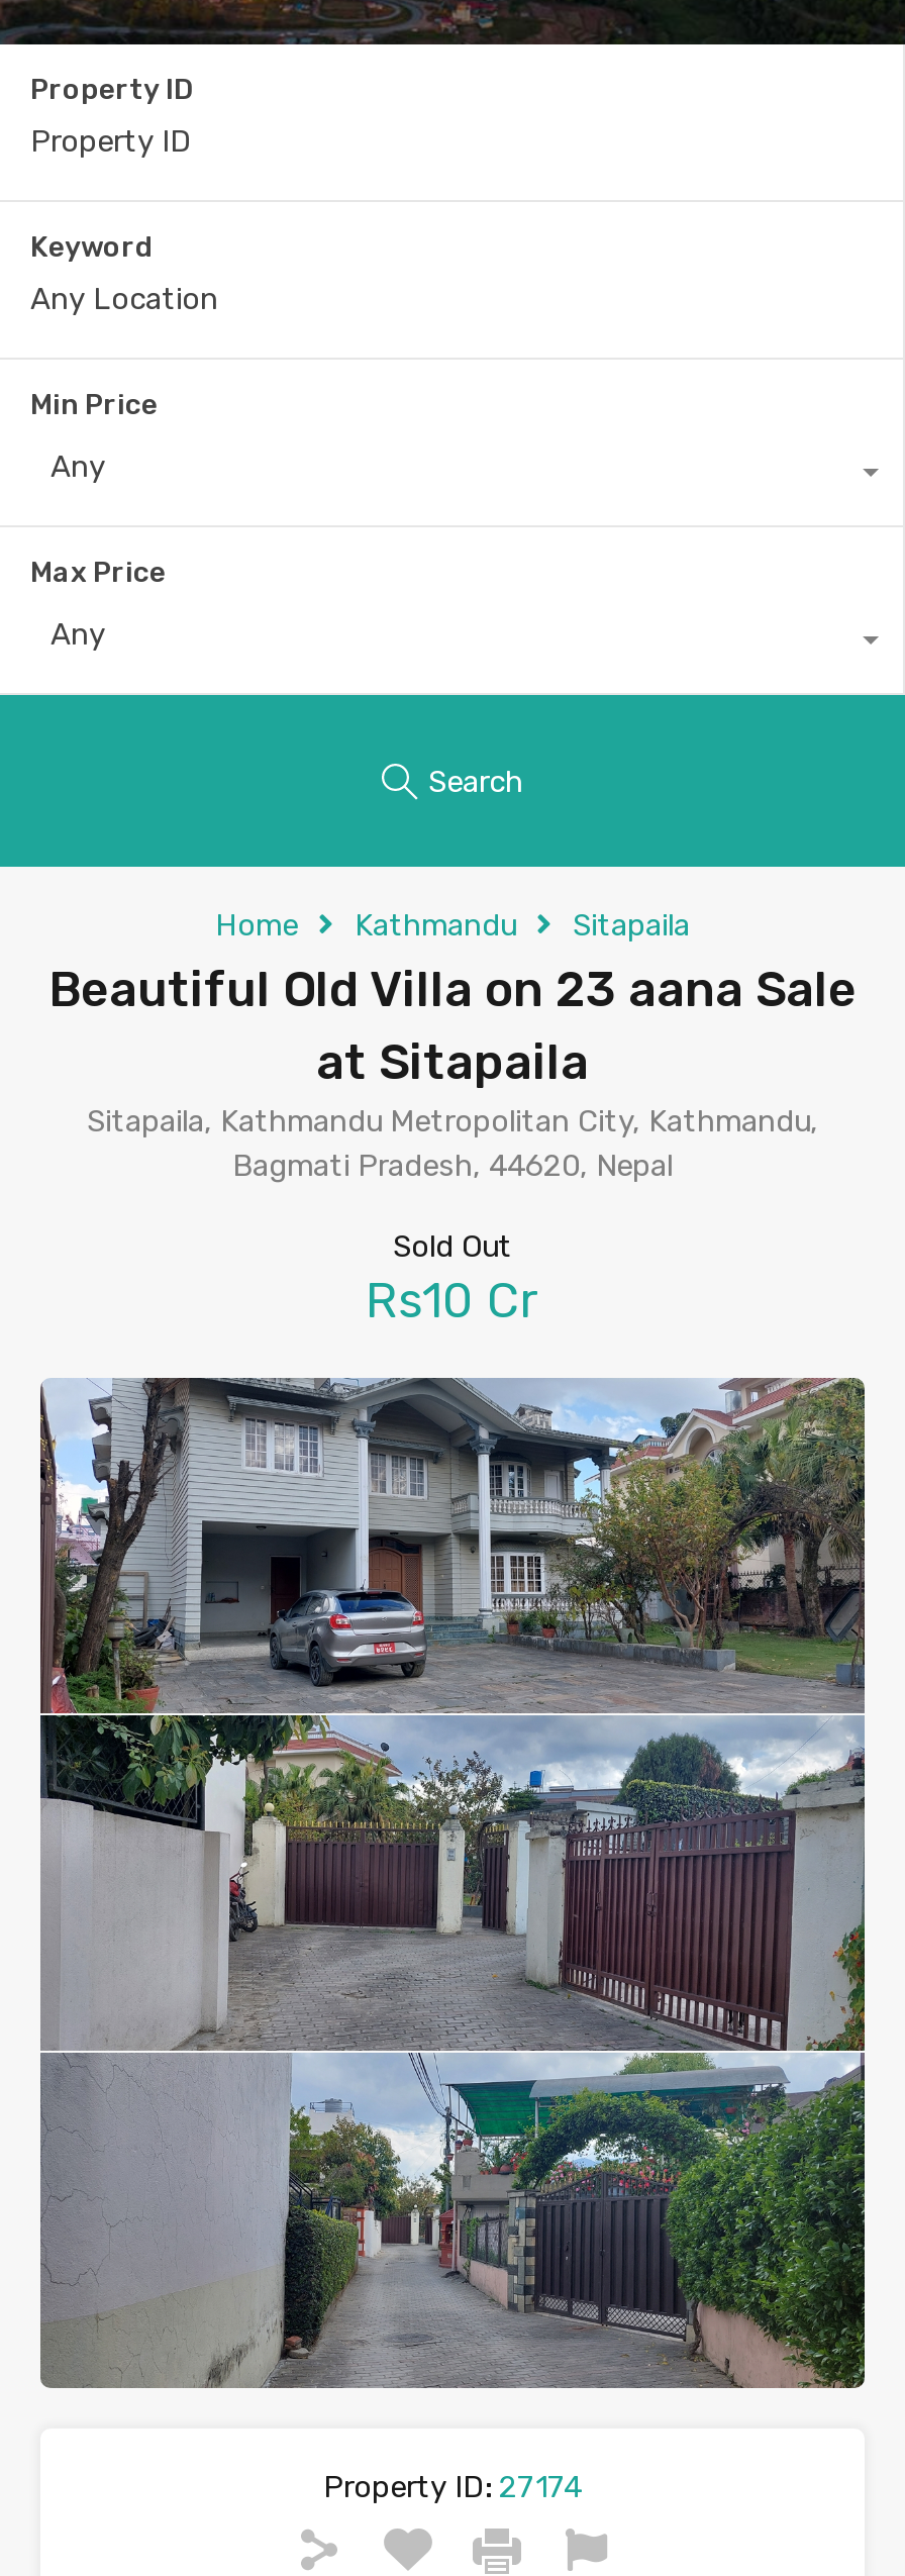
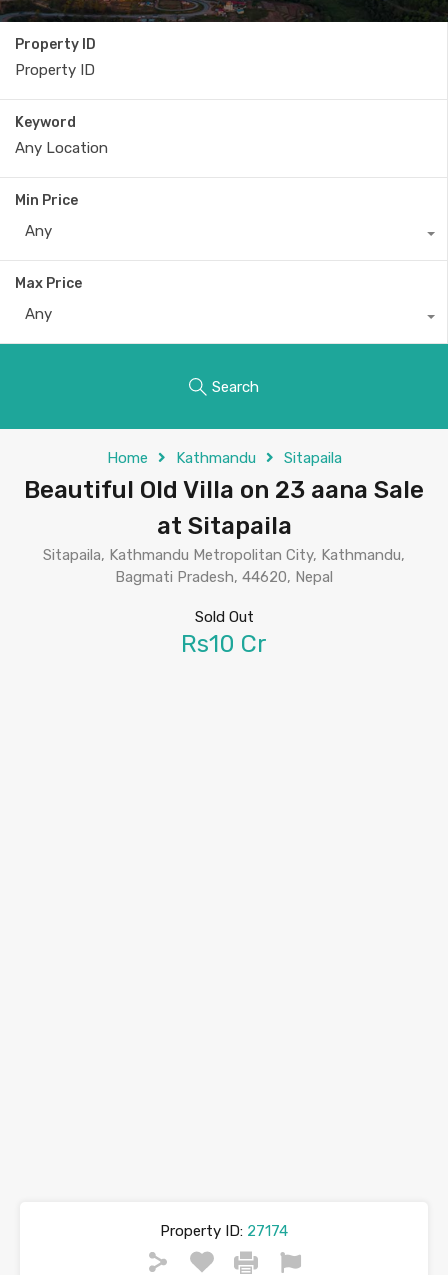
- [image]
